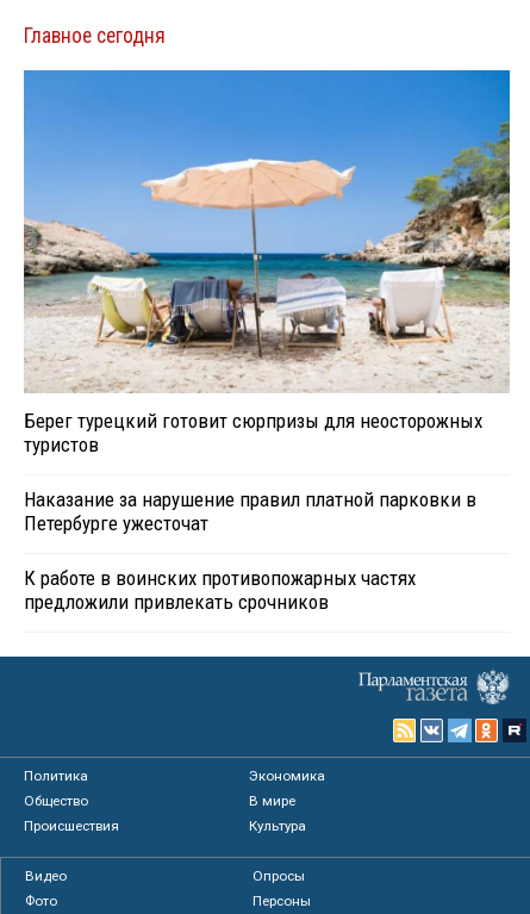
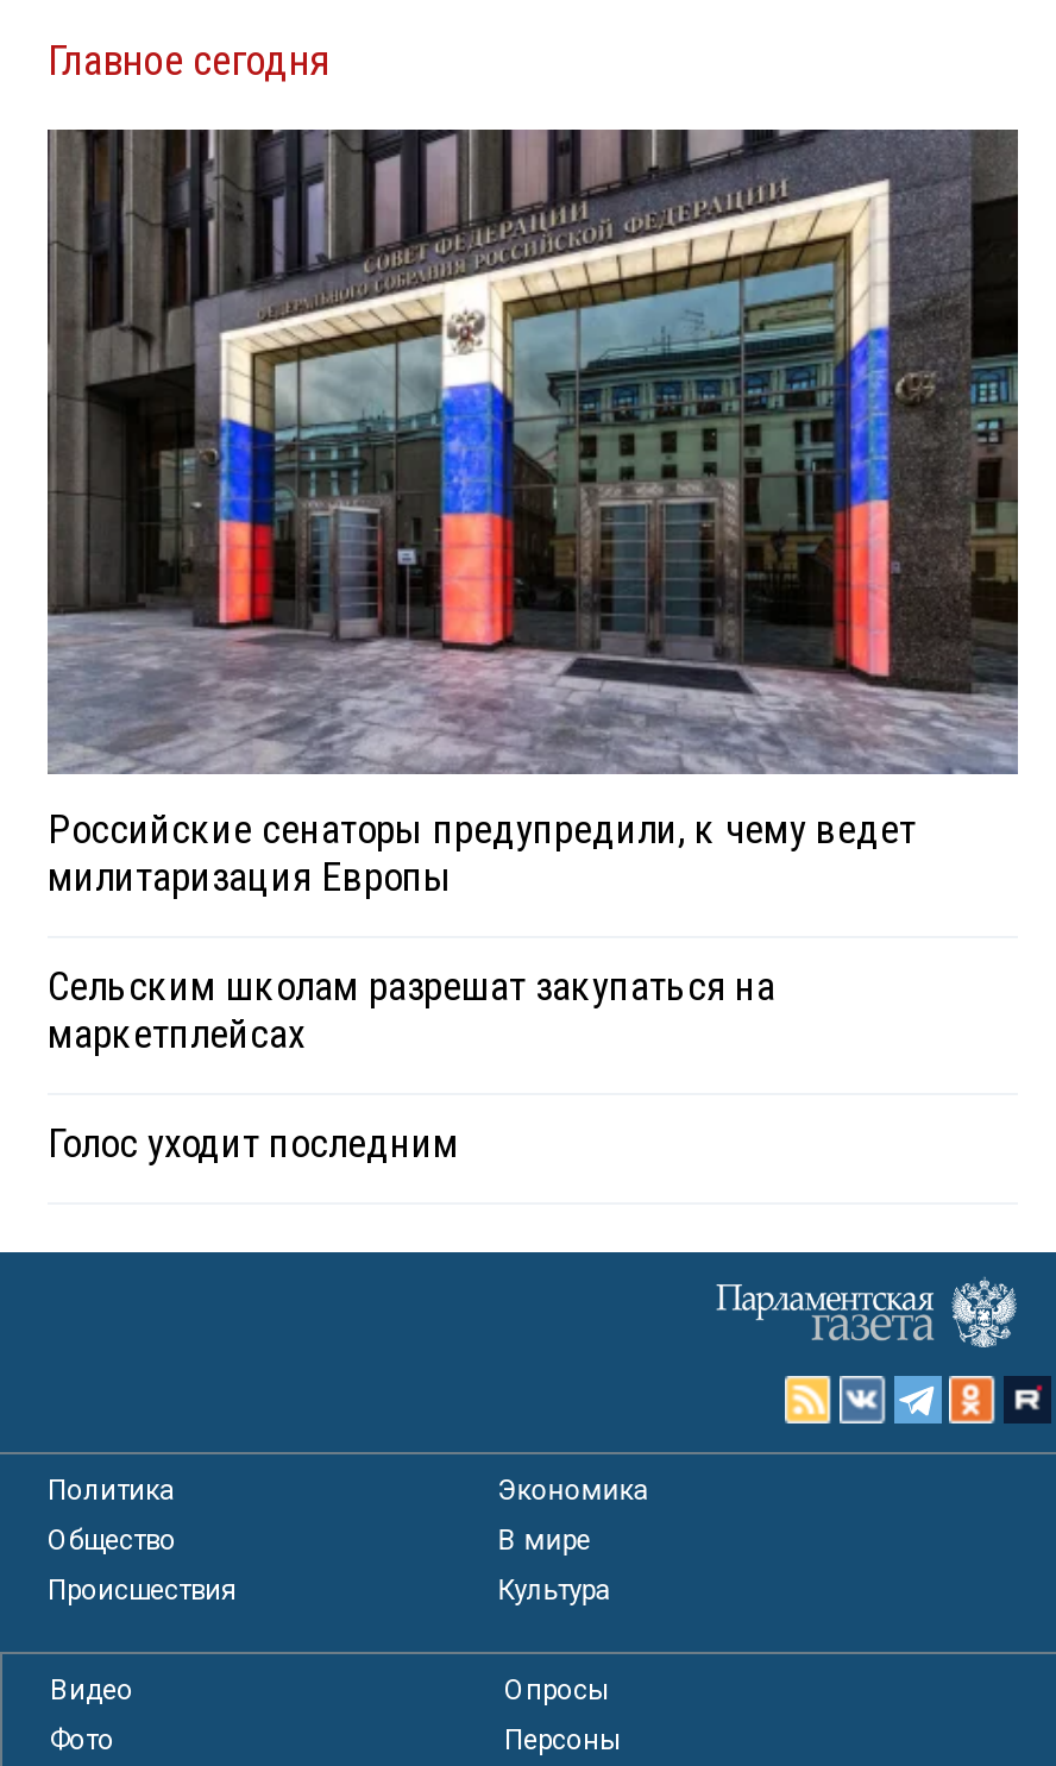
- [image]
- Берег турецкий готовит сюрпризы для неосторожных
- туристов
+ [image]
+ Российские сенаторы предупредили, к чему ведет
+ милитаризация Европы

- Наказание за нарушение правил платной парковки в
- Петербурге ужесточат
+ Сельским школам разрешат закупаться на
+ маркетплейсах

- К работе в воинских противопожарных частях
- предложили привлекать срочников
+ Голос уходит последним
